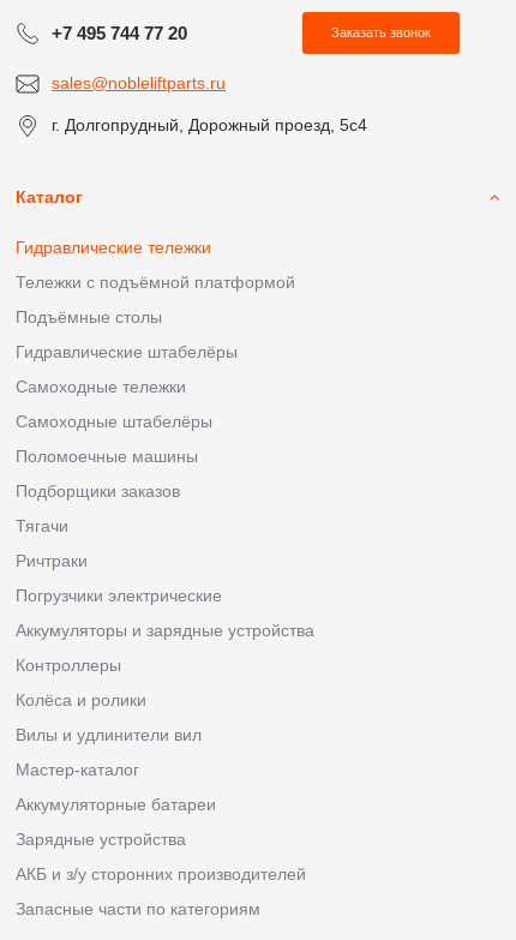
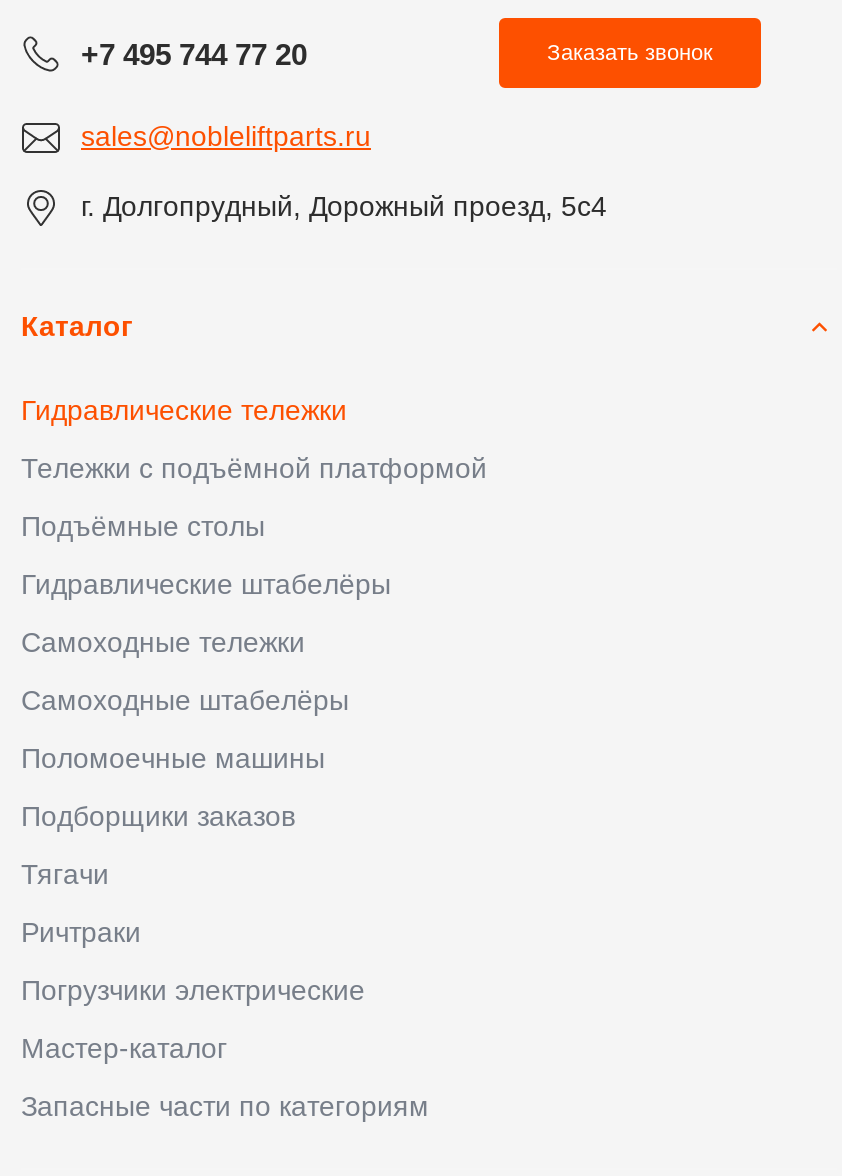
- Аккумуляторы и зарядные устройства
- Контроллеры
- Колёса и ролики
- Вилы и удлинители вил

- Аккумуляторные батареи
- Зарядные устройства
- АКБ и з/у сторонних производителей
